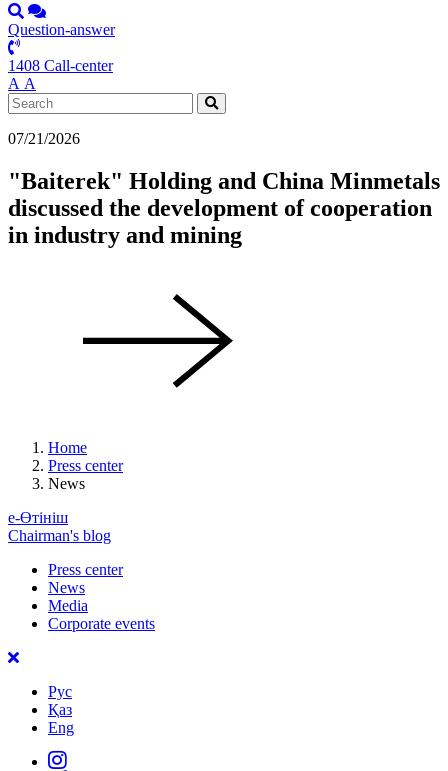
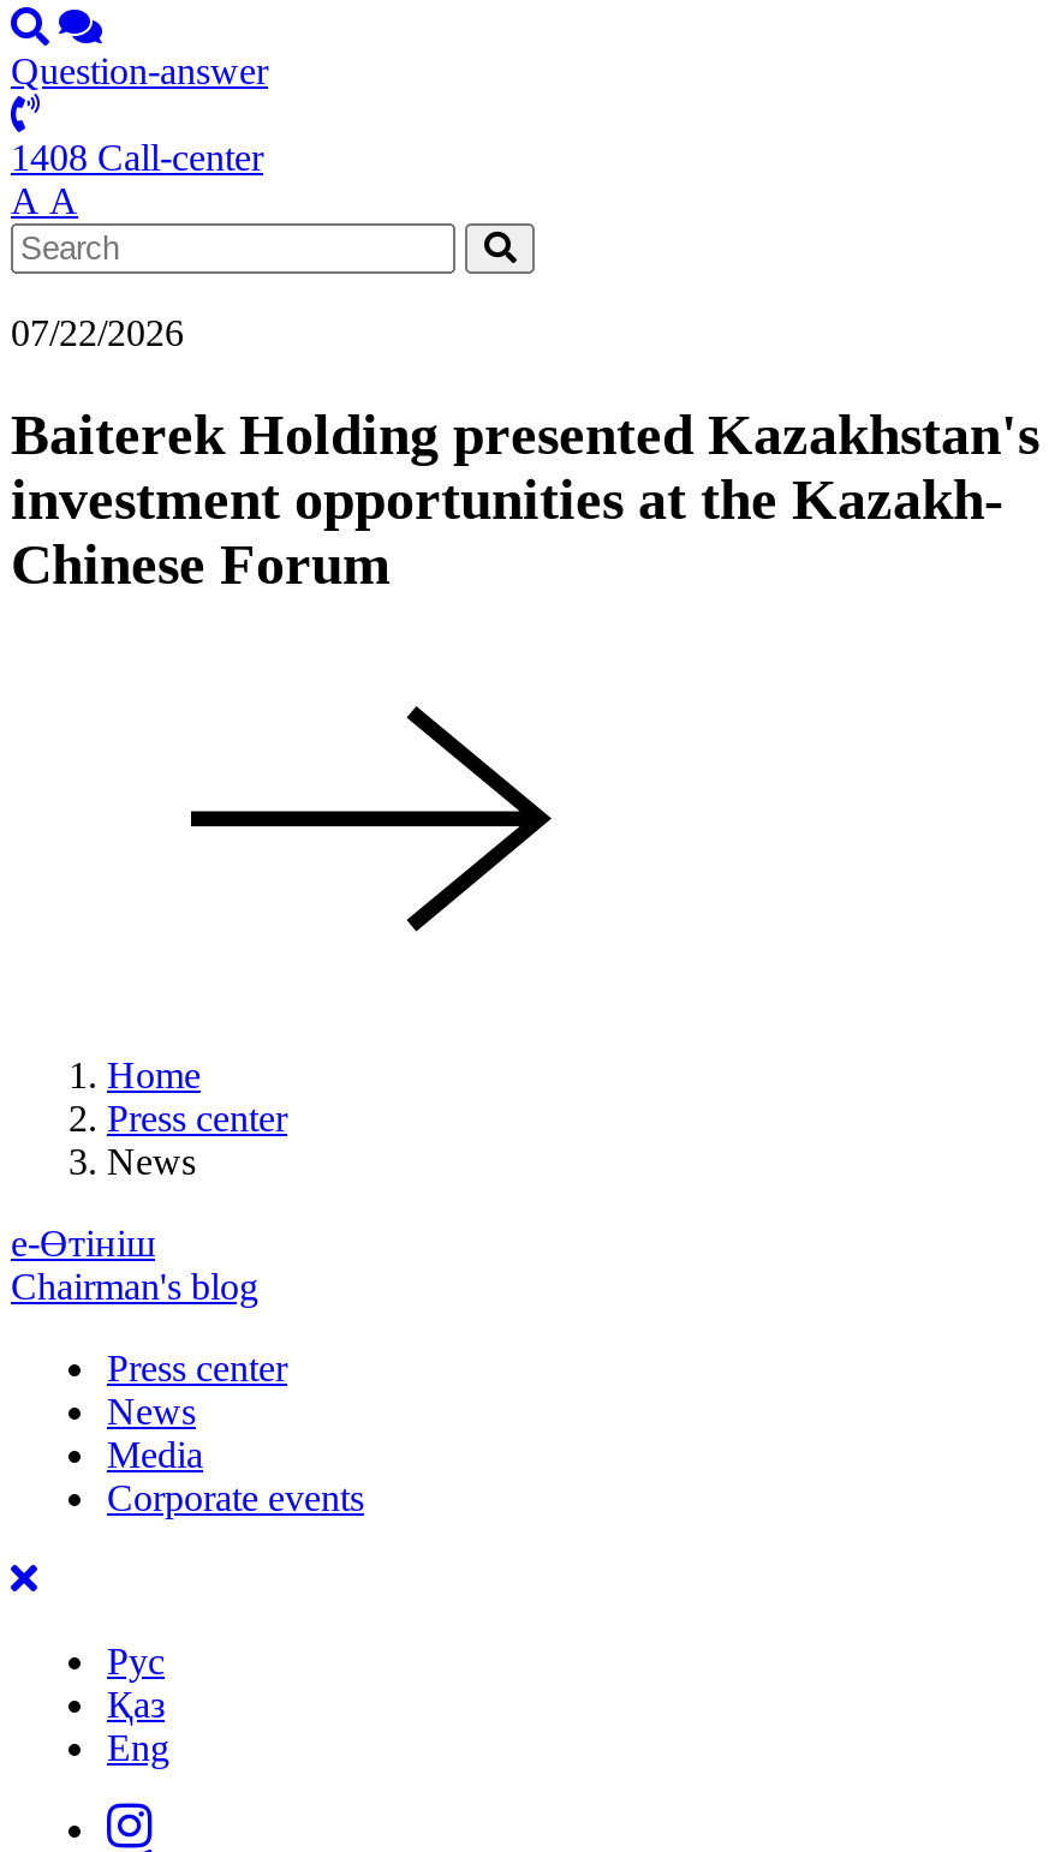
- 07/21/2026
+ 07/22/2026

- "Baiterek" Holding and China Minmetals
- discussed the development of cooperation
- in industry and mining
+ Baiterek Holding presented Kazakhstan's
+ investment opportunities at the Kazakh-
+ Chinese Forum
